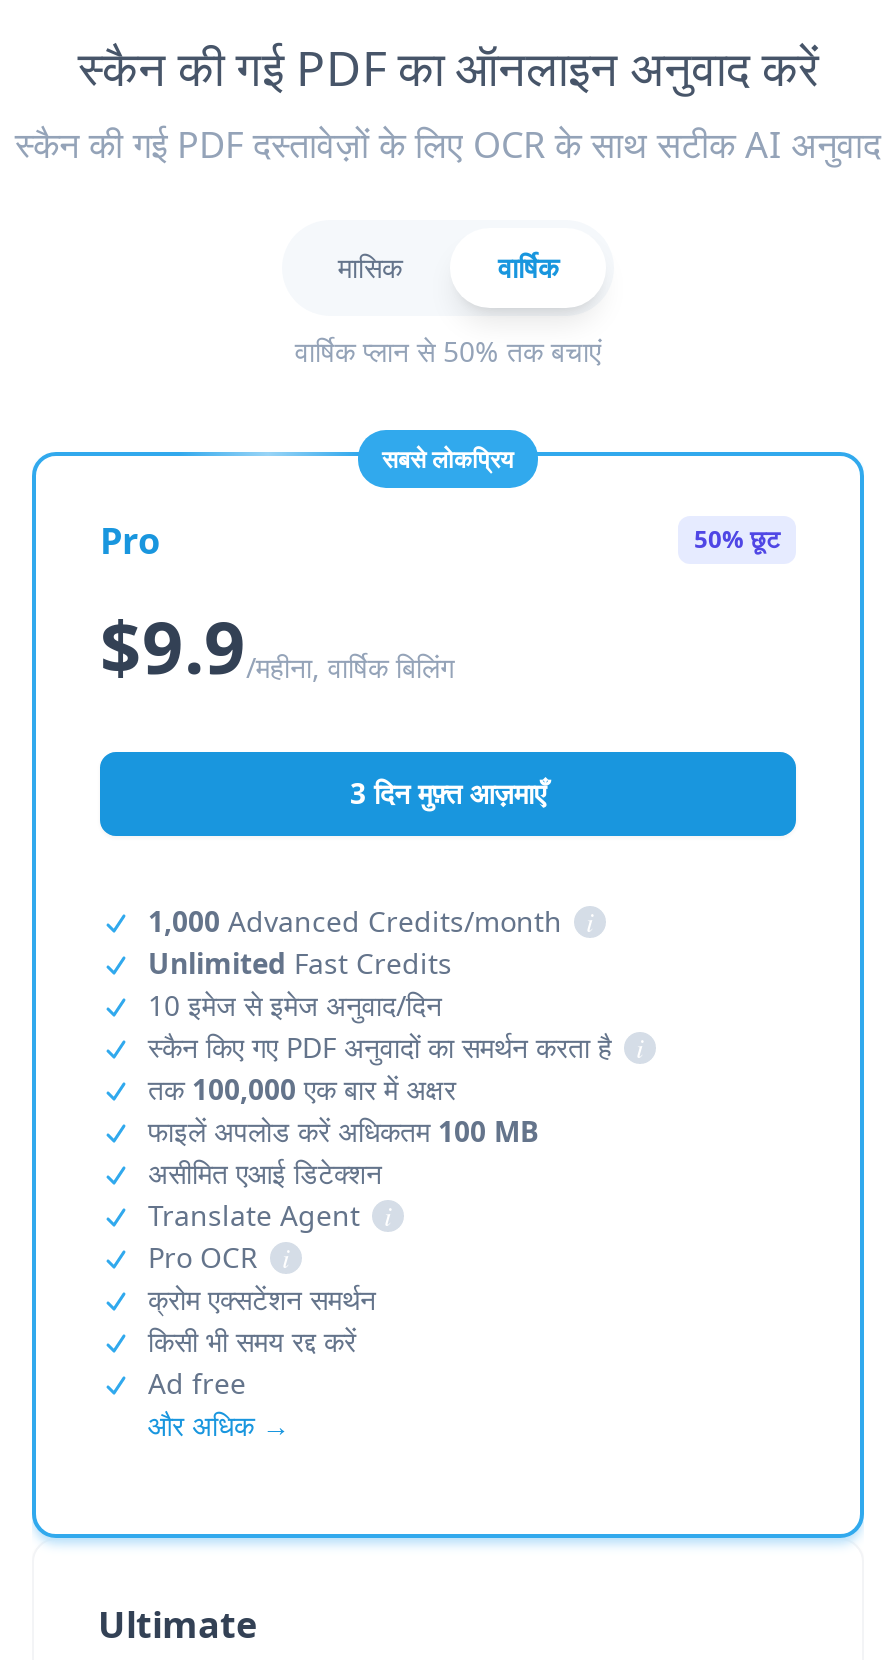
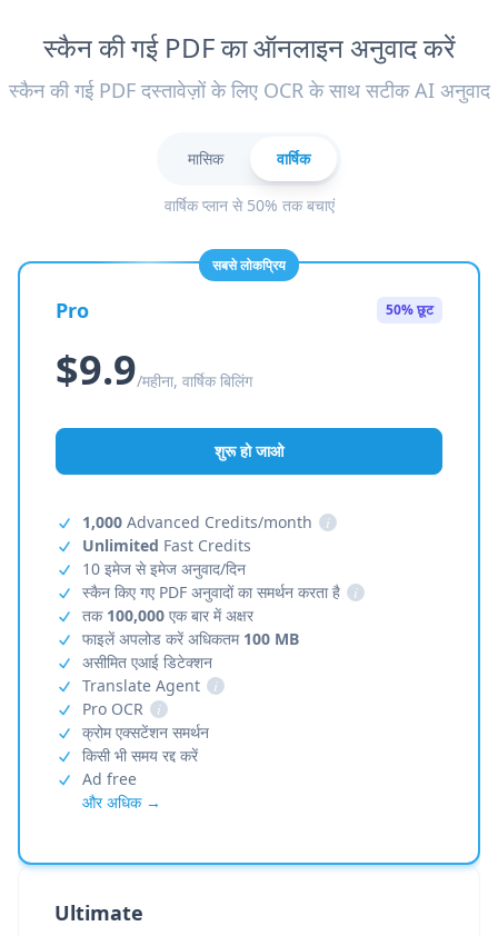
- 3 दिन मुफ़्त आज़माएँ
+ शुरू हो जाओ
